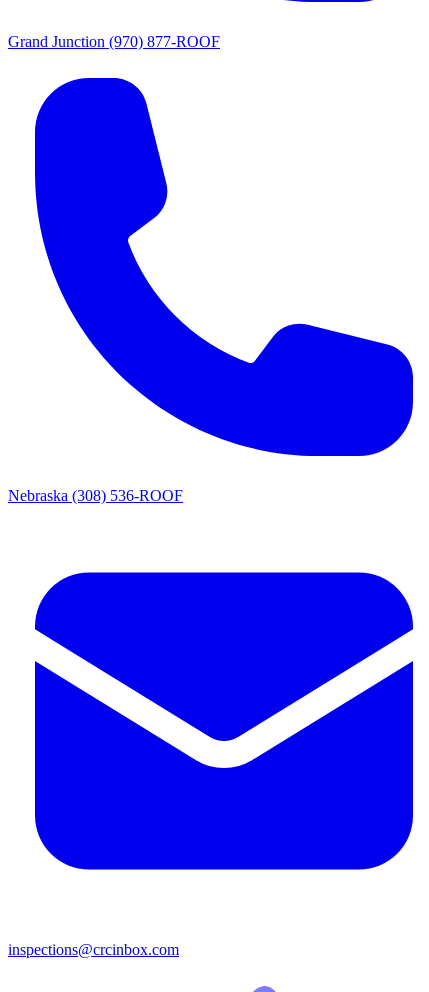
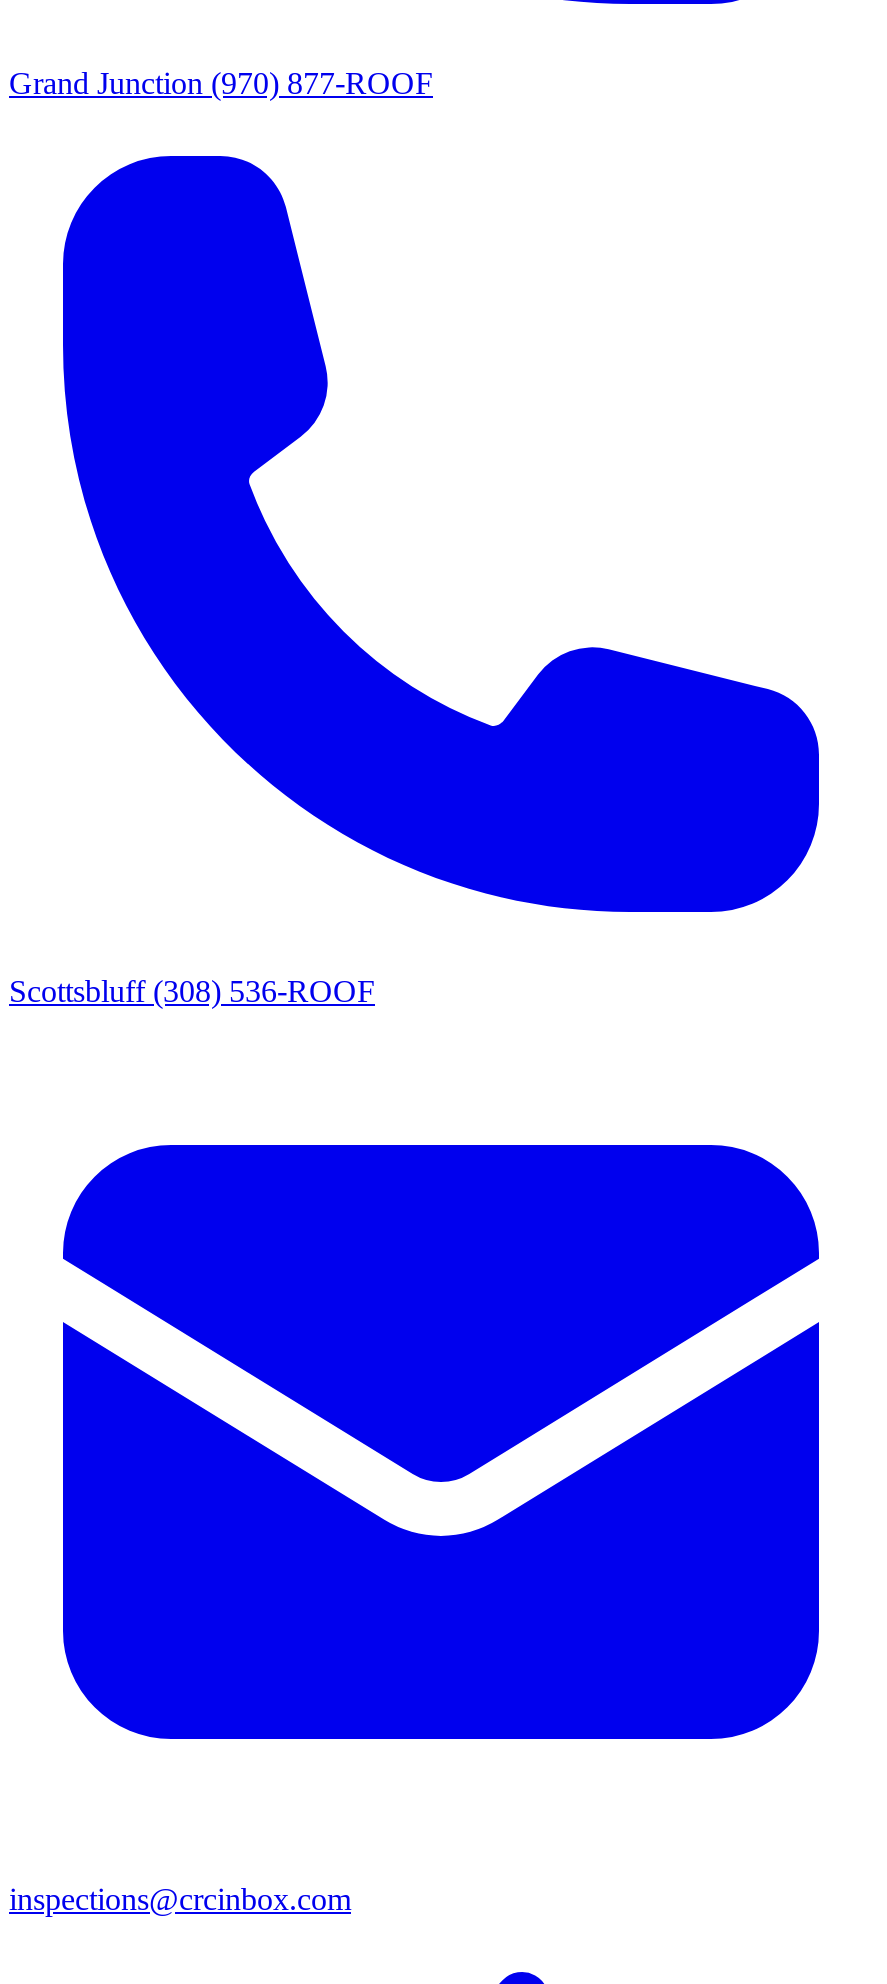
- Nebraska (308) 536-ROOF
+ Scottsbluff (308) 536-ROOF
